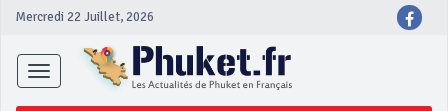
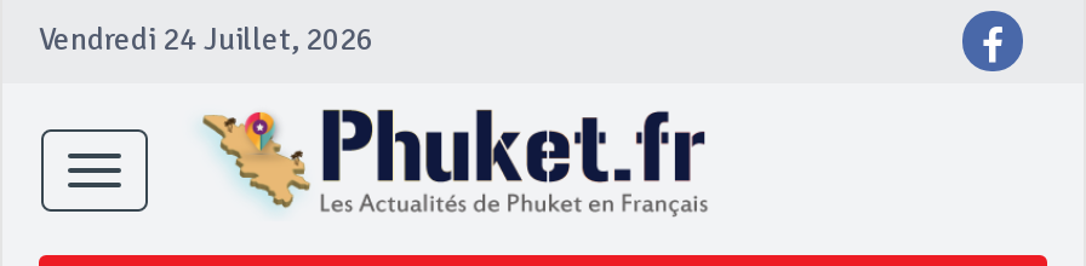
- Mercredi 22 Juillet, 2026
+ Vendredi 24 Juillet, 2026
